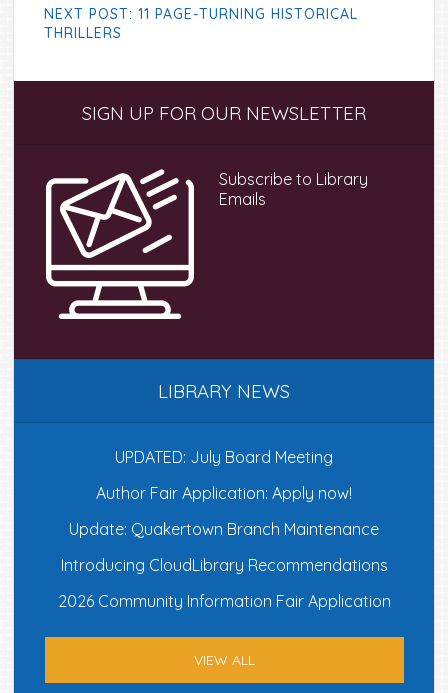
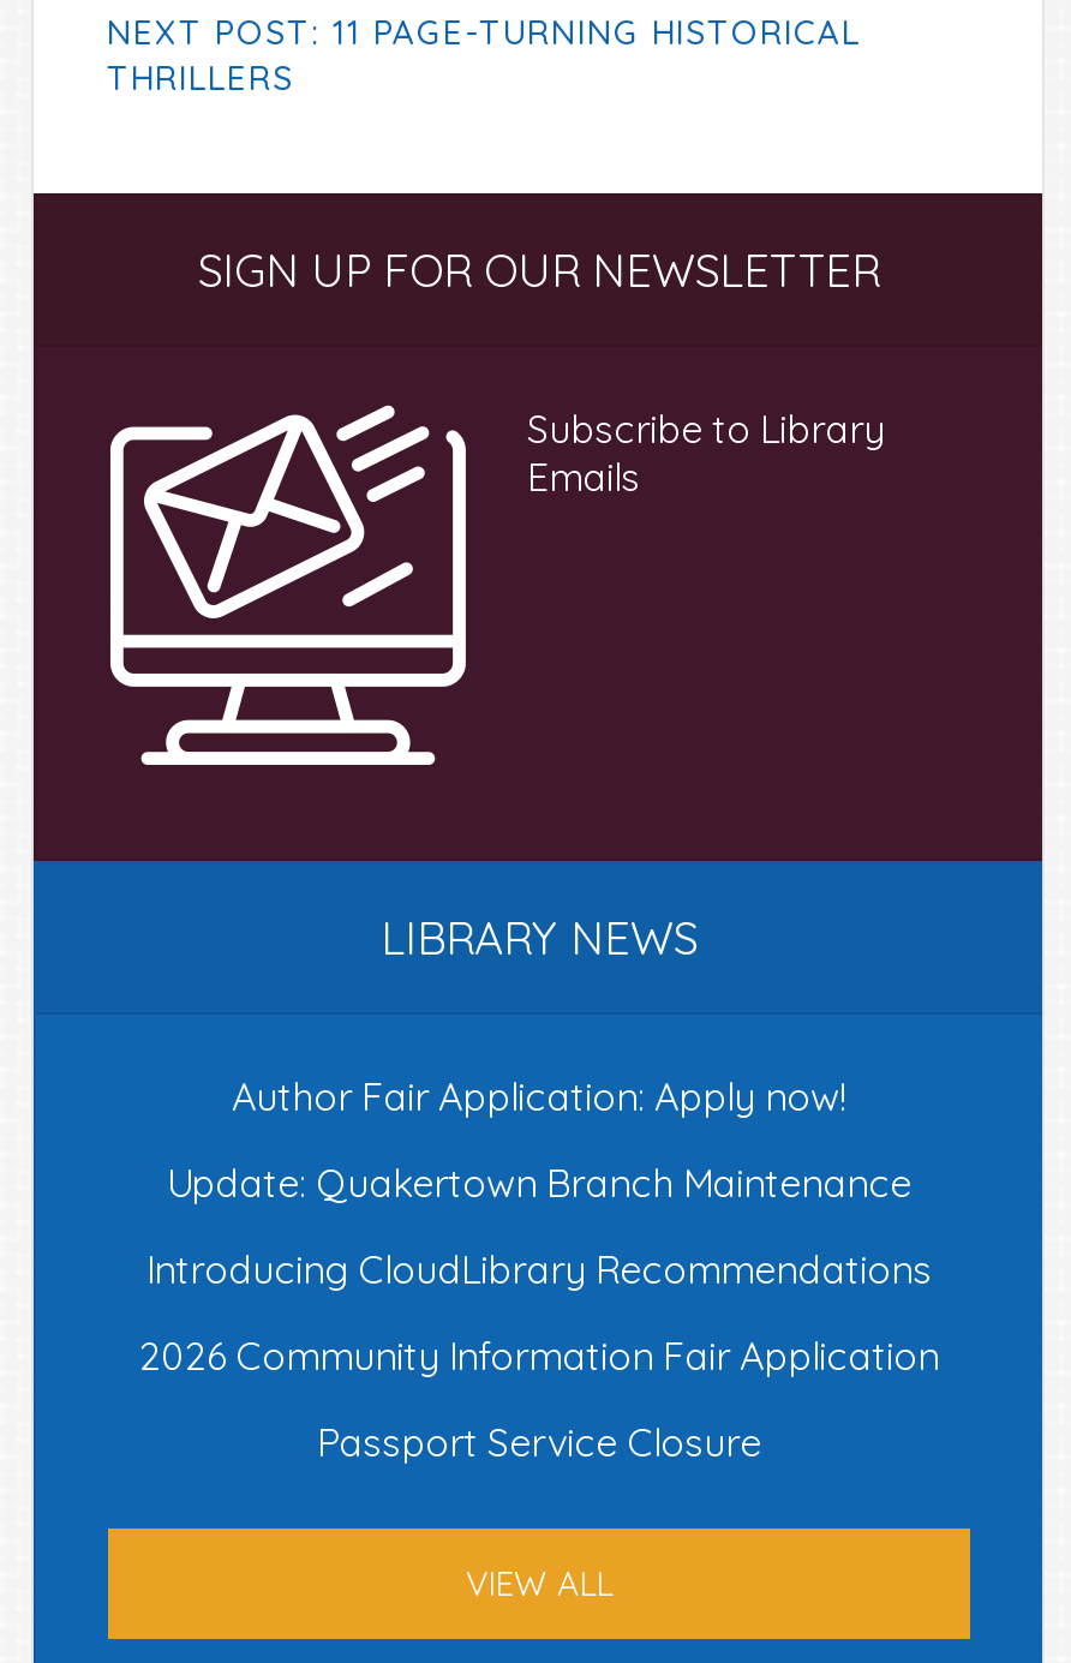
- UPDATED: July Board Meeting

moved up: Author Fair Application: Apply now! | Update: Quakertown Branch Maintenance | Introducing CloudLibrary Recommendations | 2026 Community Information Fair Application

+ Passport Service Closure
